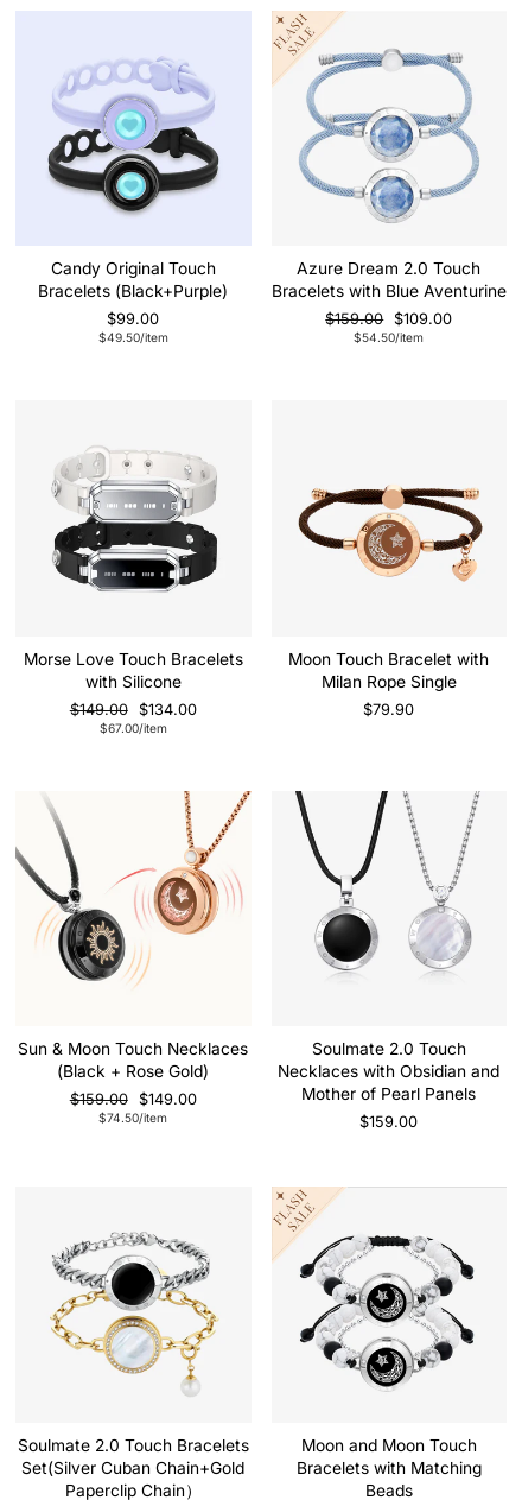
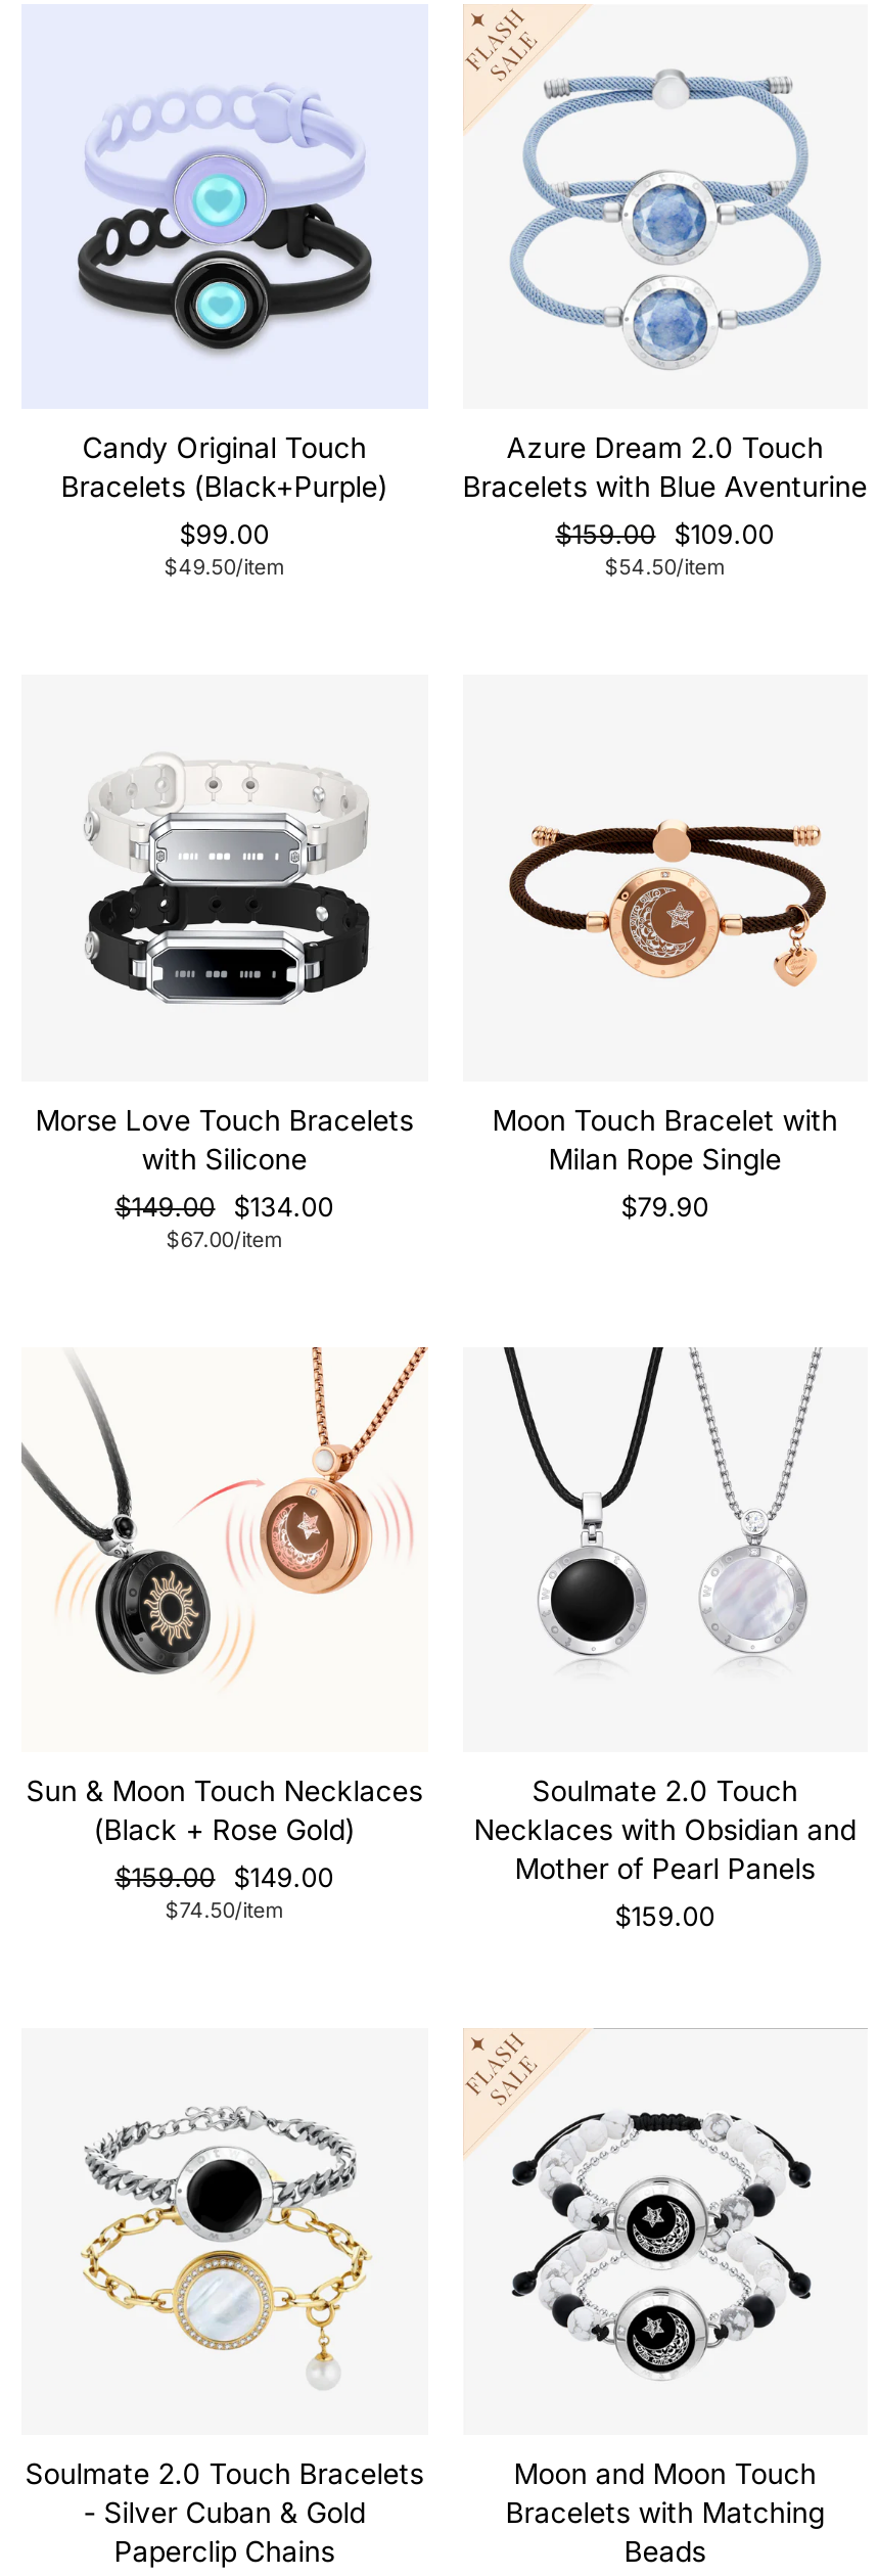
- Set(Silver Cuban Chain+Gold
- Paperclip Chain）
+ - Silver Cuban & Gold
+ Paperclip Chains
